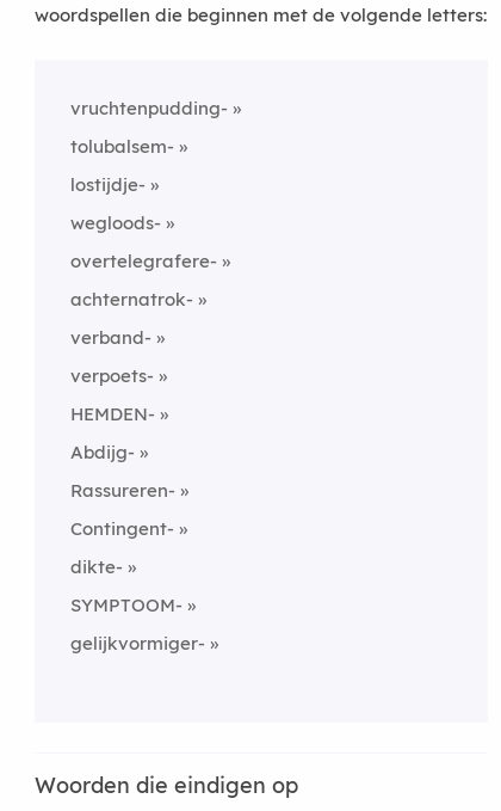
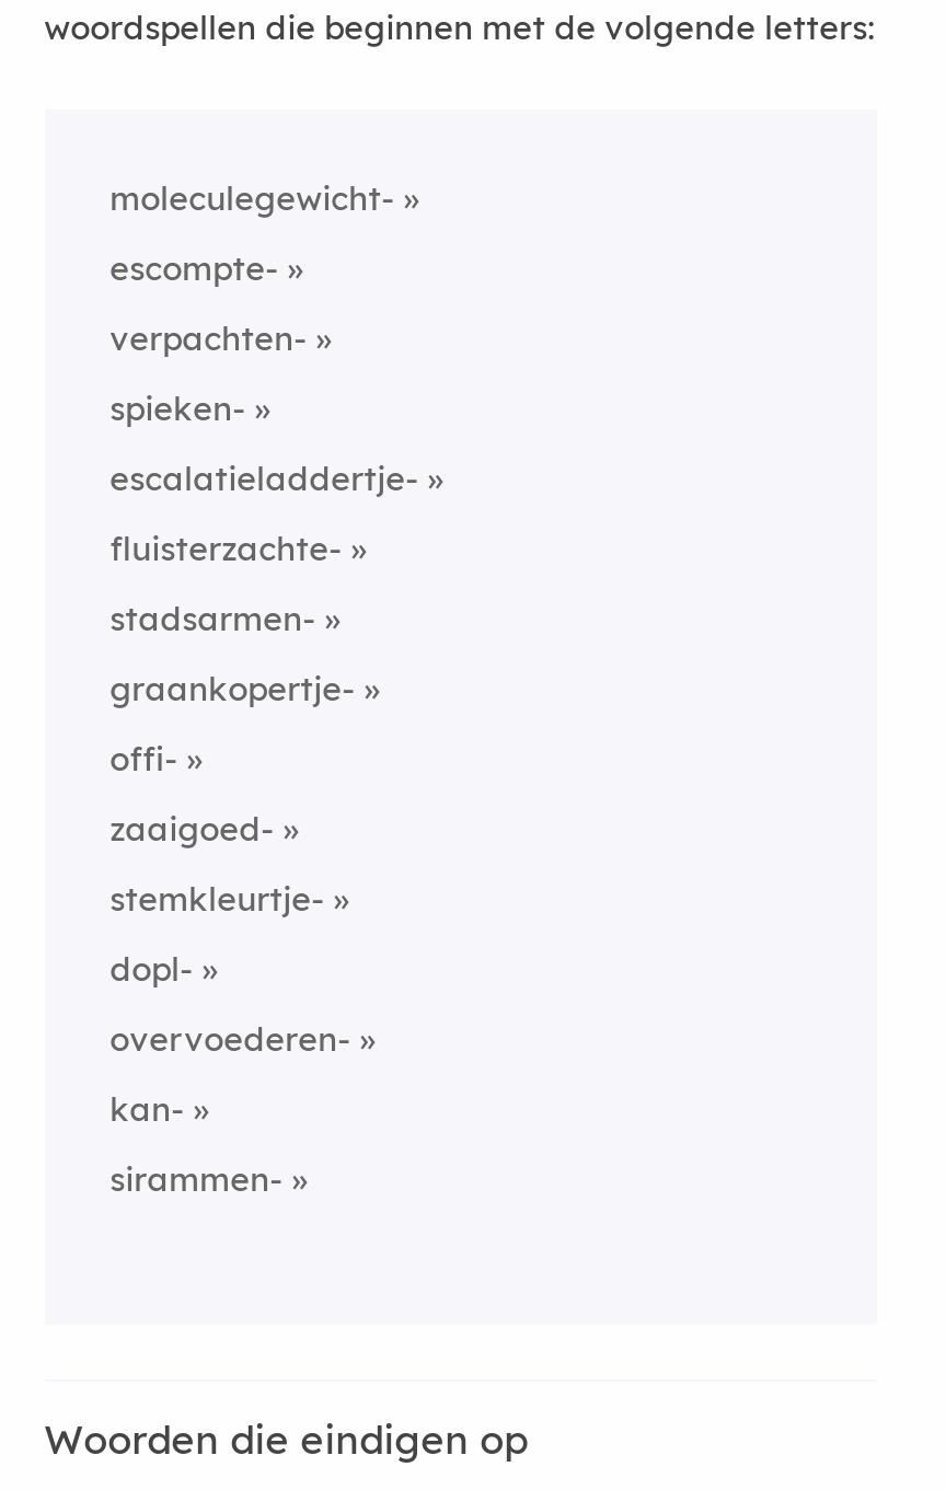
- vruchtenpudding-
+ moleculegewicht-

- tolubalsem-
+ escompte-

- lostijdje-
+ verpachten-

- wegloods-
+ spieken-

- overtelegrafere-
+ escalatieladdertje-

- achternatrok-
+ fluisterzachte-

- verband-
+ stadsarmen-

- verpoets-
+ graankopertje-

- HEMDEN-
+ offi-

- Abdijg-
+ zaaigoed-

- Rassureren-
+ stemkleurtje-

- Contingent-
+ dopl-

- dikte-
+ overvoederen-

- SYMPTOOM-
+ kan-

- gelijkvormiger-
+ sirammen-
